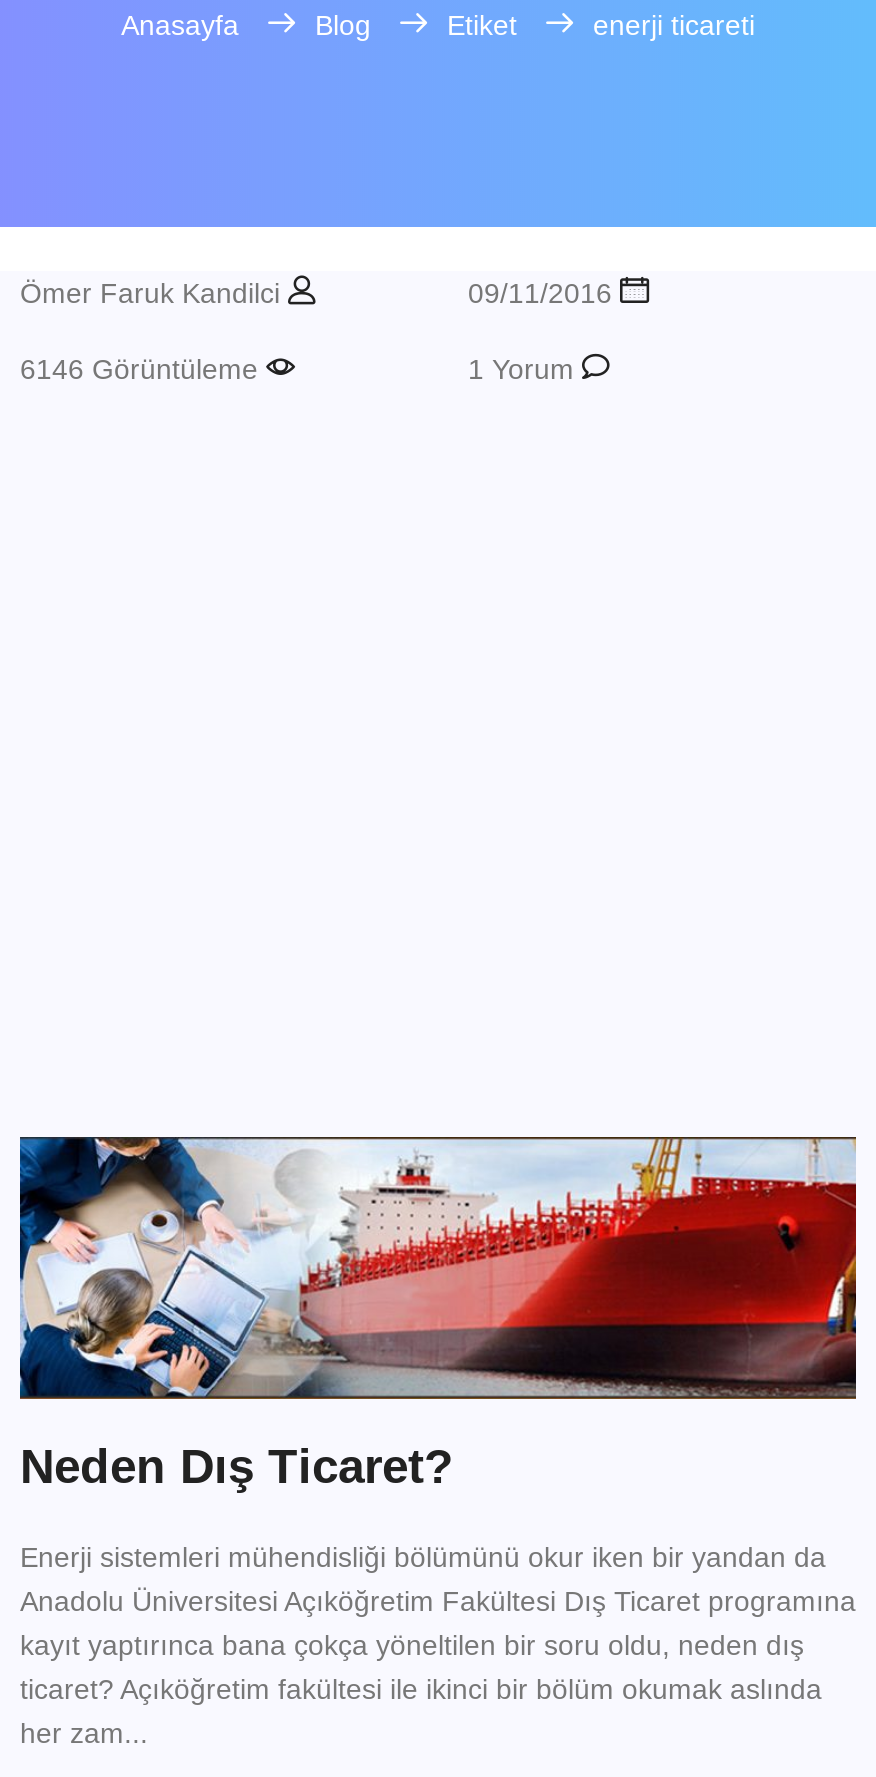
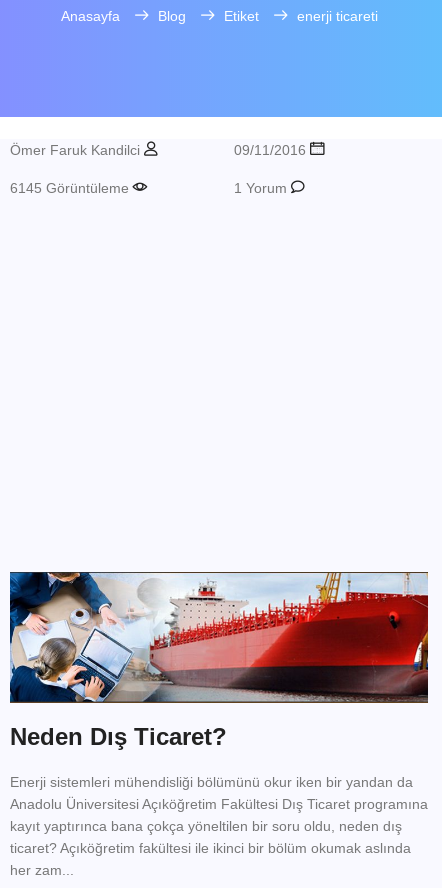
- 6146 Görüntüleme
+ 6145 Görüntüleme
